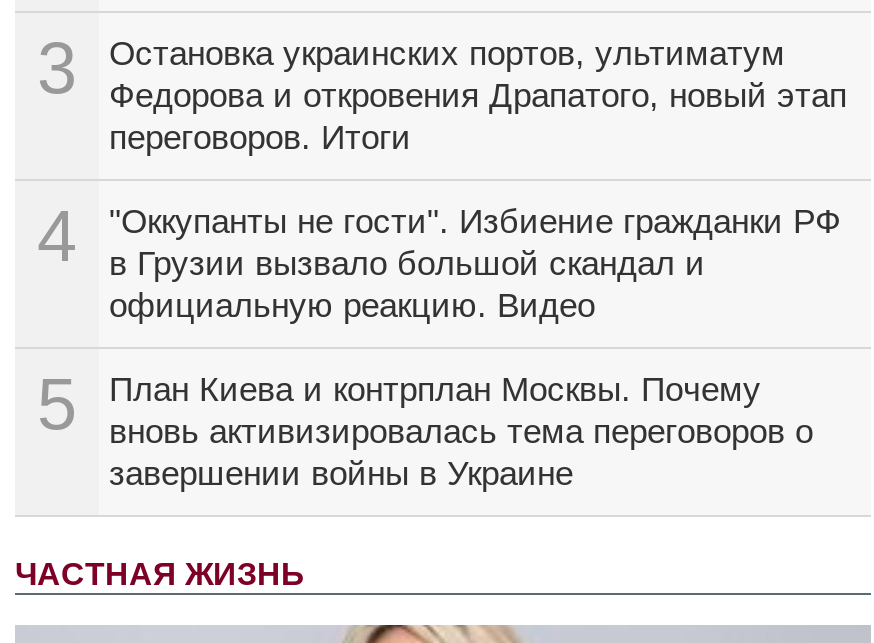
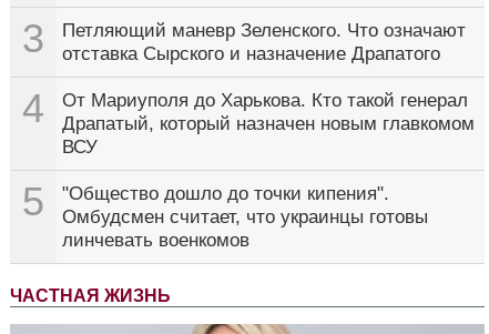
- Остановка украинских портов, ультиматум
- Федорова и откровения Драпатого, новый этап
- переговоров. Итоги
+ Петляющий маневр Зеленского. Что означают
+ отставка Сырского и назначение Драпатого

- "Оккупанты не гости". Избиение гражданки РФ
- в Грузии вызвало большой скандал и
- официальную реакцию. Видео
+ От Мариуполя до Харькова. Кто такой генерал
+ Драпатый, который назначен новым главкомом
+ ВСУ

- План Киева и контрплан Москвы. Почему
- вновь активизировалась тема переговоров о
- завершении войны в Украине
+ "Общество дошло до точки кипения".
+ Омбудсмен считает, что украинцы готовы
+ линчевать военкомов
